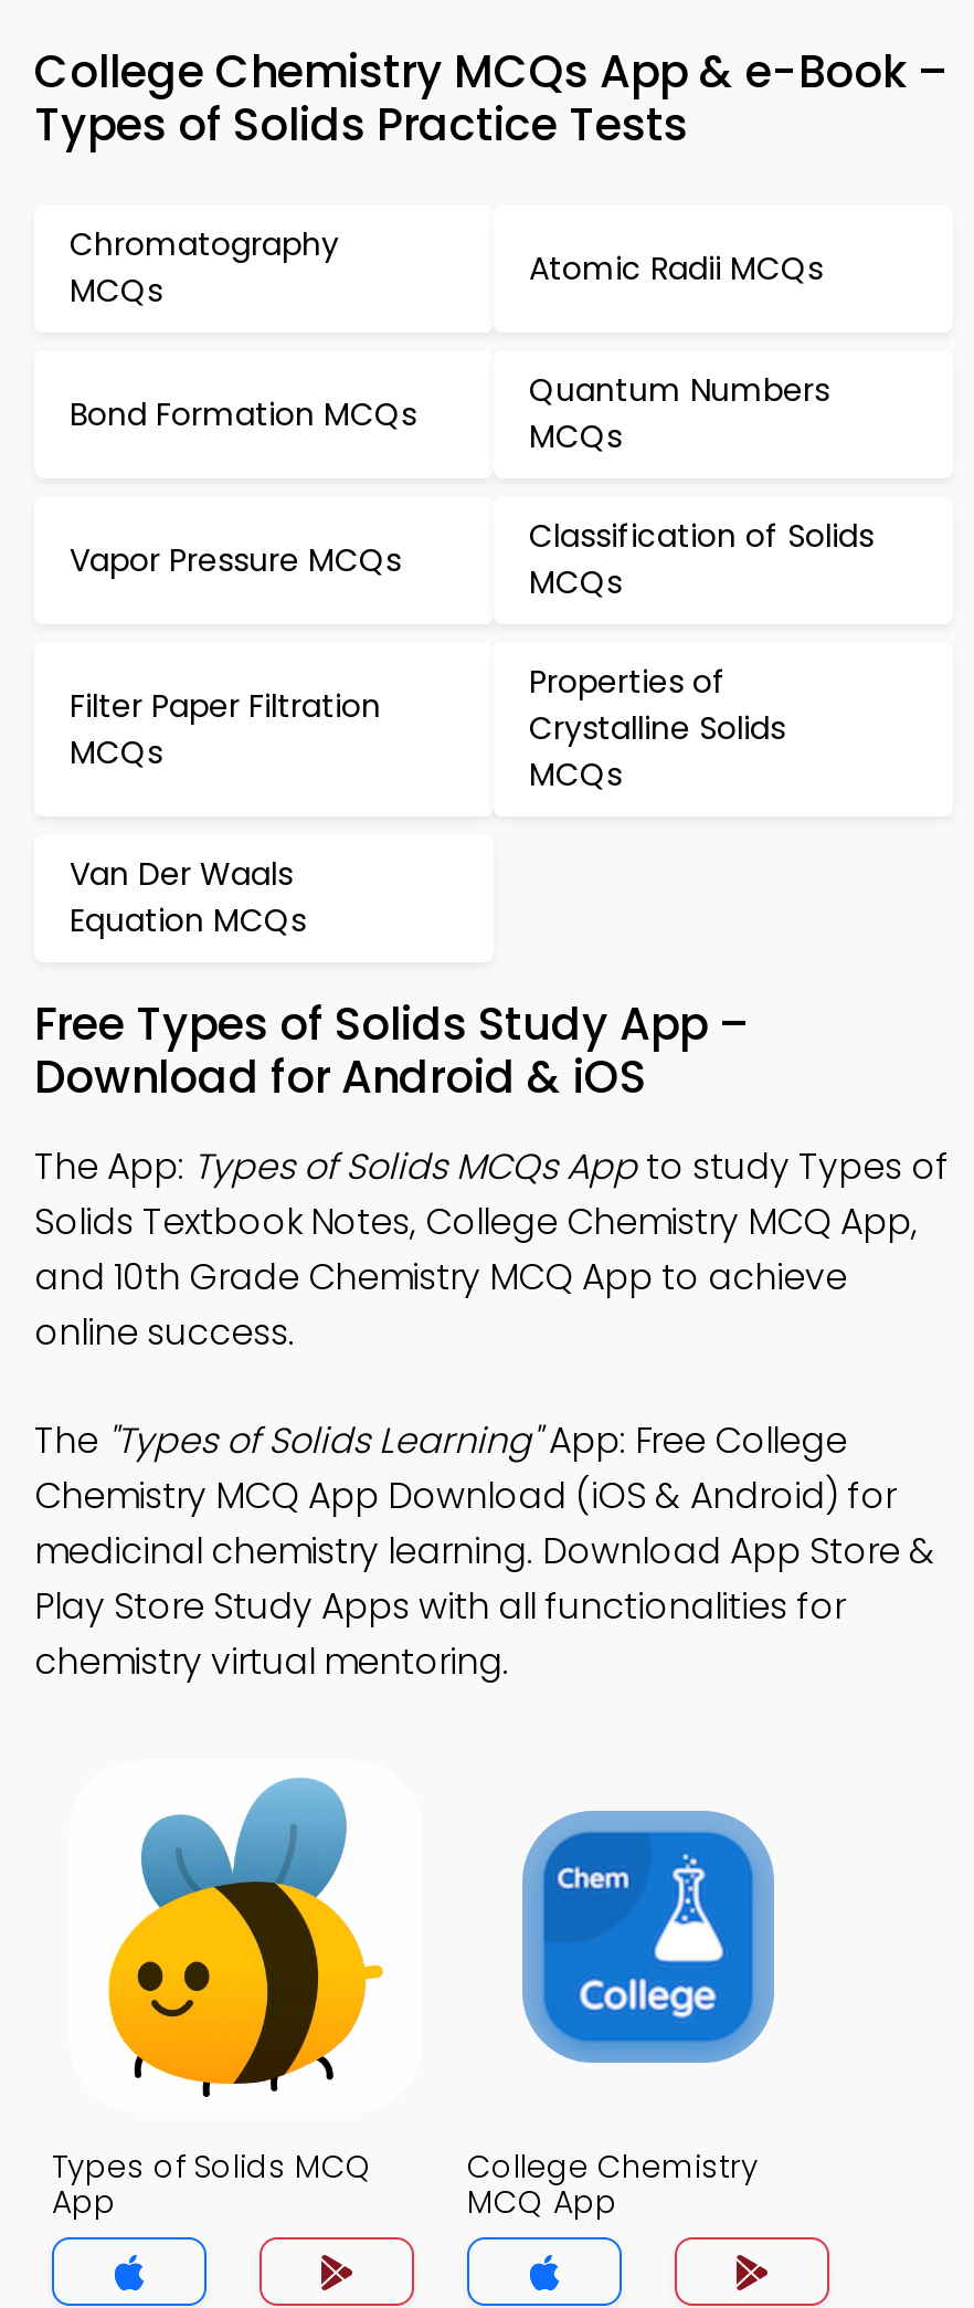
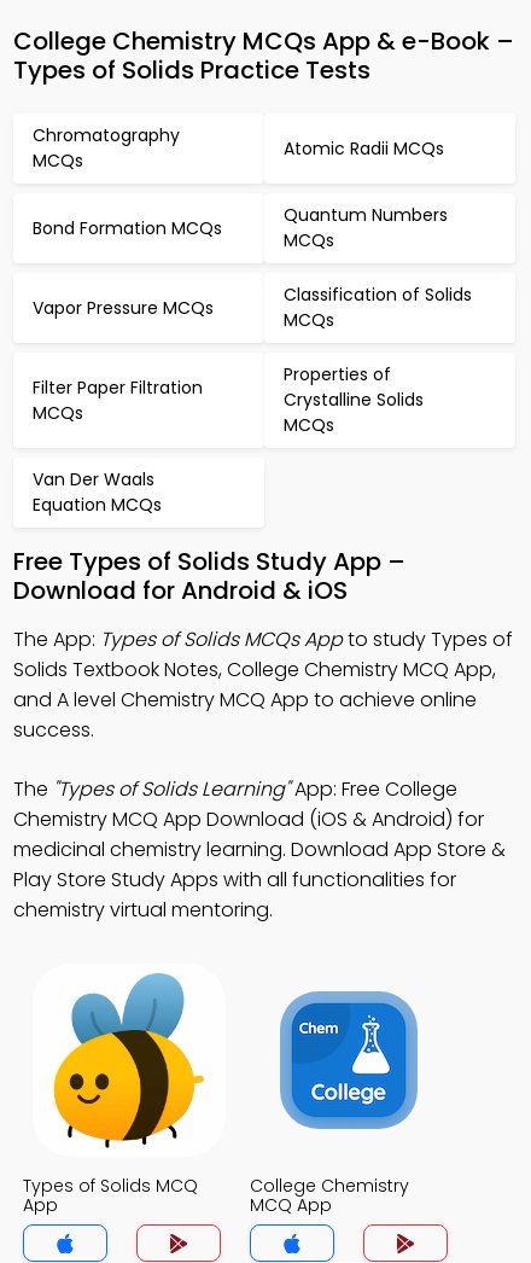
- and 10th Grade Chemistry MCQ App to achieve
- online success.
+ and A level Chemistry MCQ App to achieve online
+ success.
